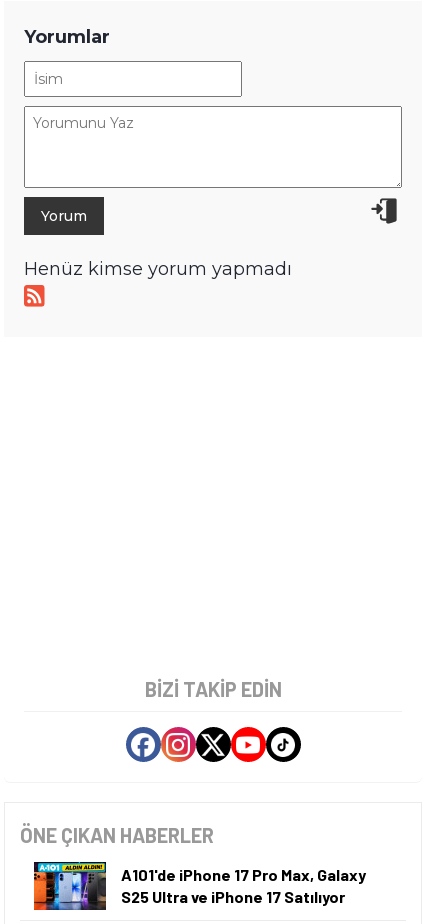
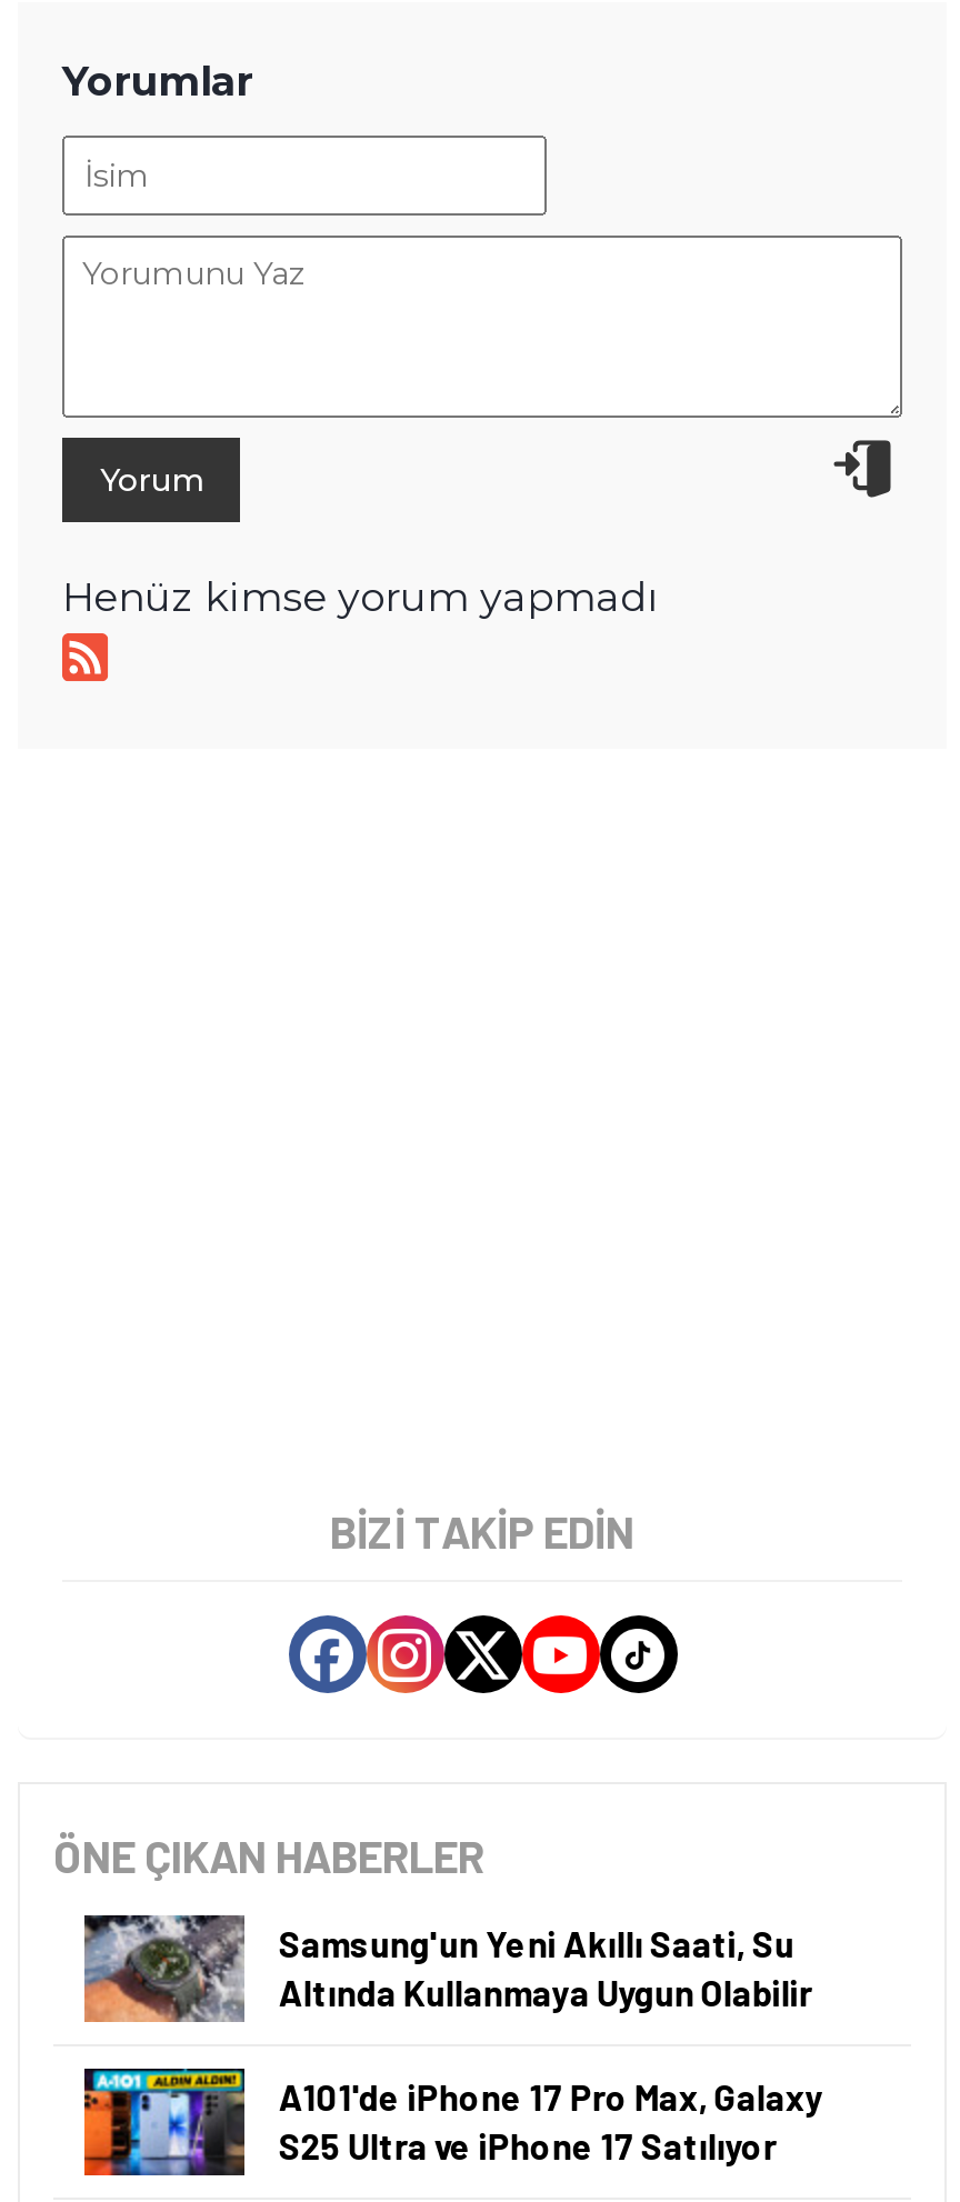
+ [image]
+ Samsung'un Yeni Akıllı Saati, Su
+ Altında Kullanmaya Uygun Olabilir
